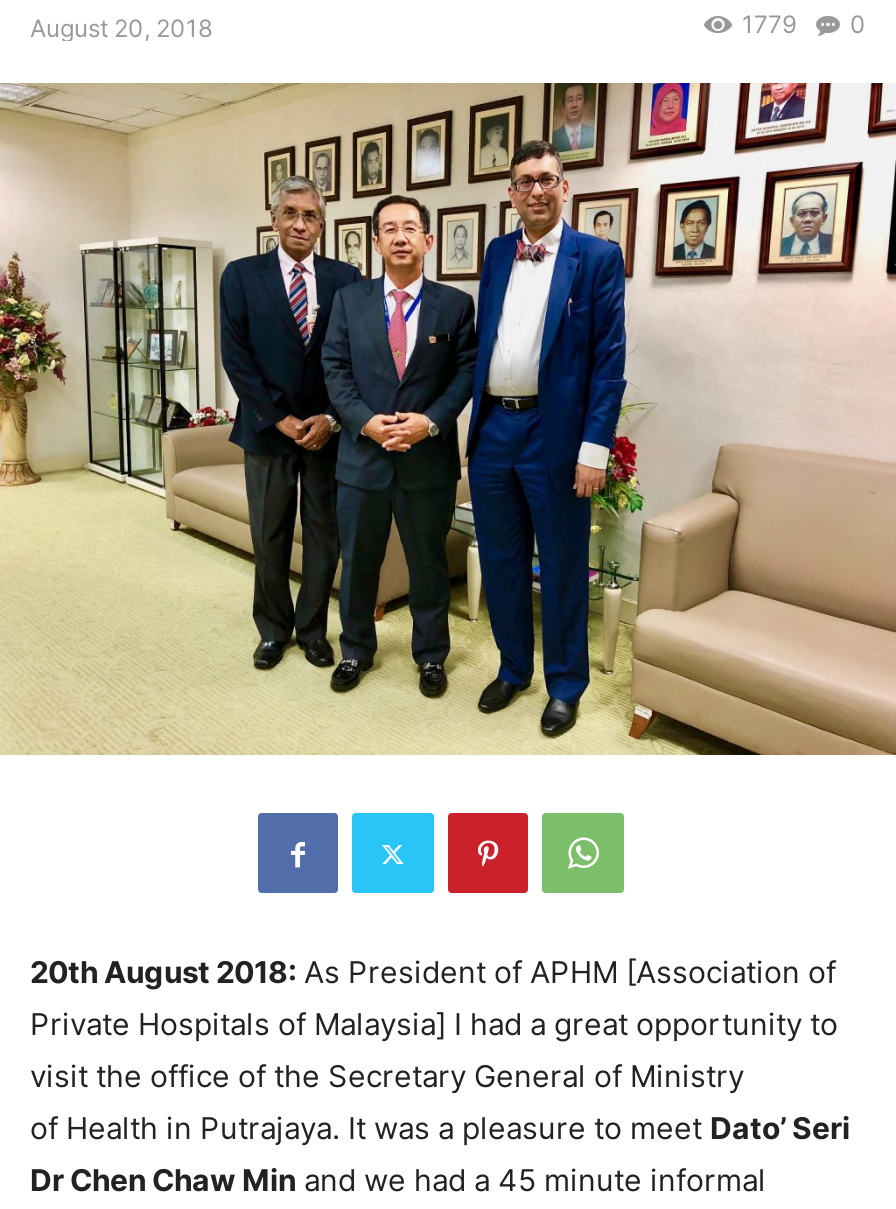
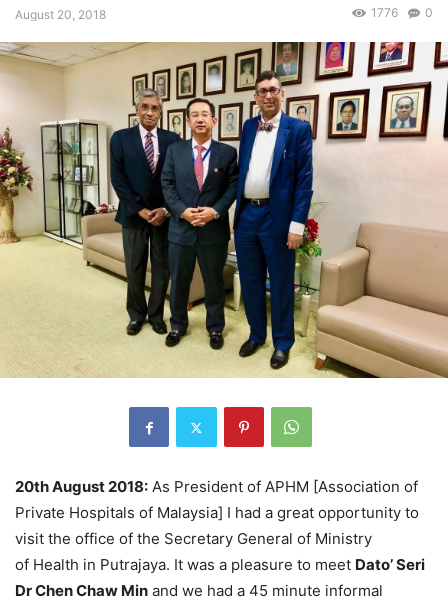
- 1779 0
+ 1776 0
